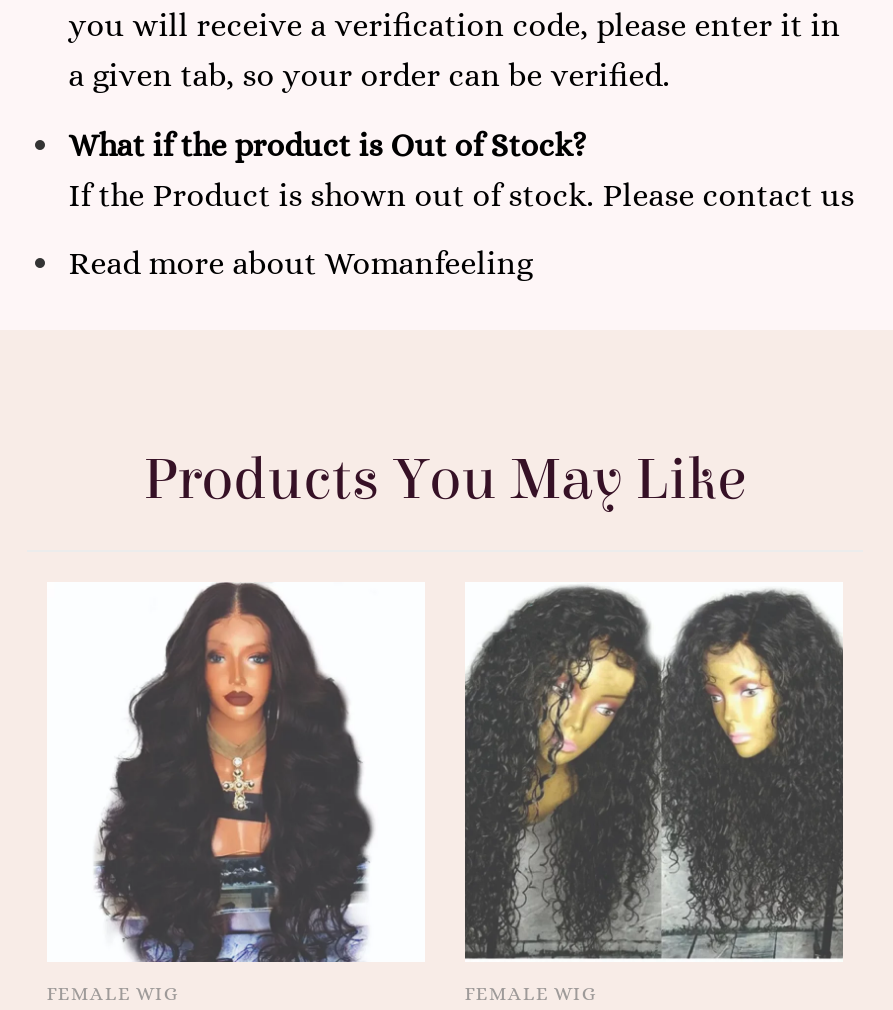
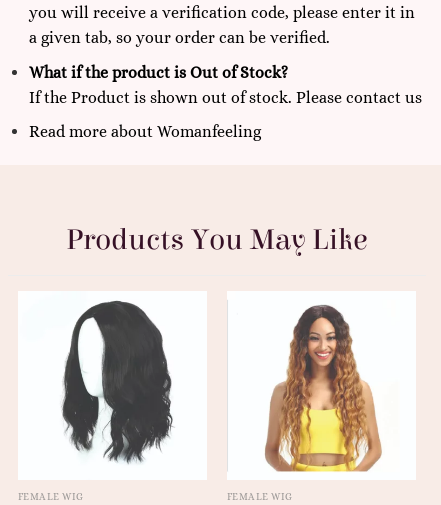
- [image]
+ [image]

- [image]
+ [image]
